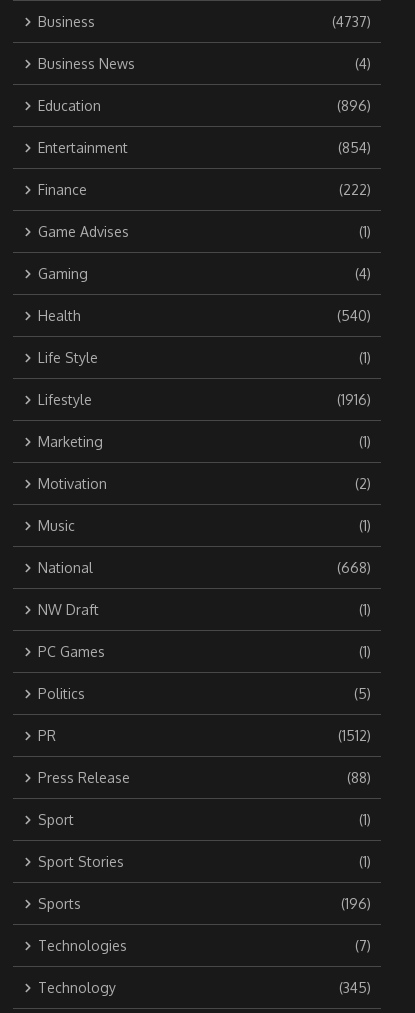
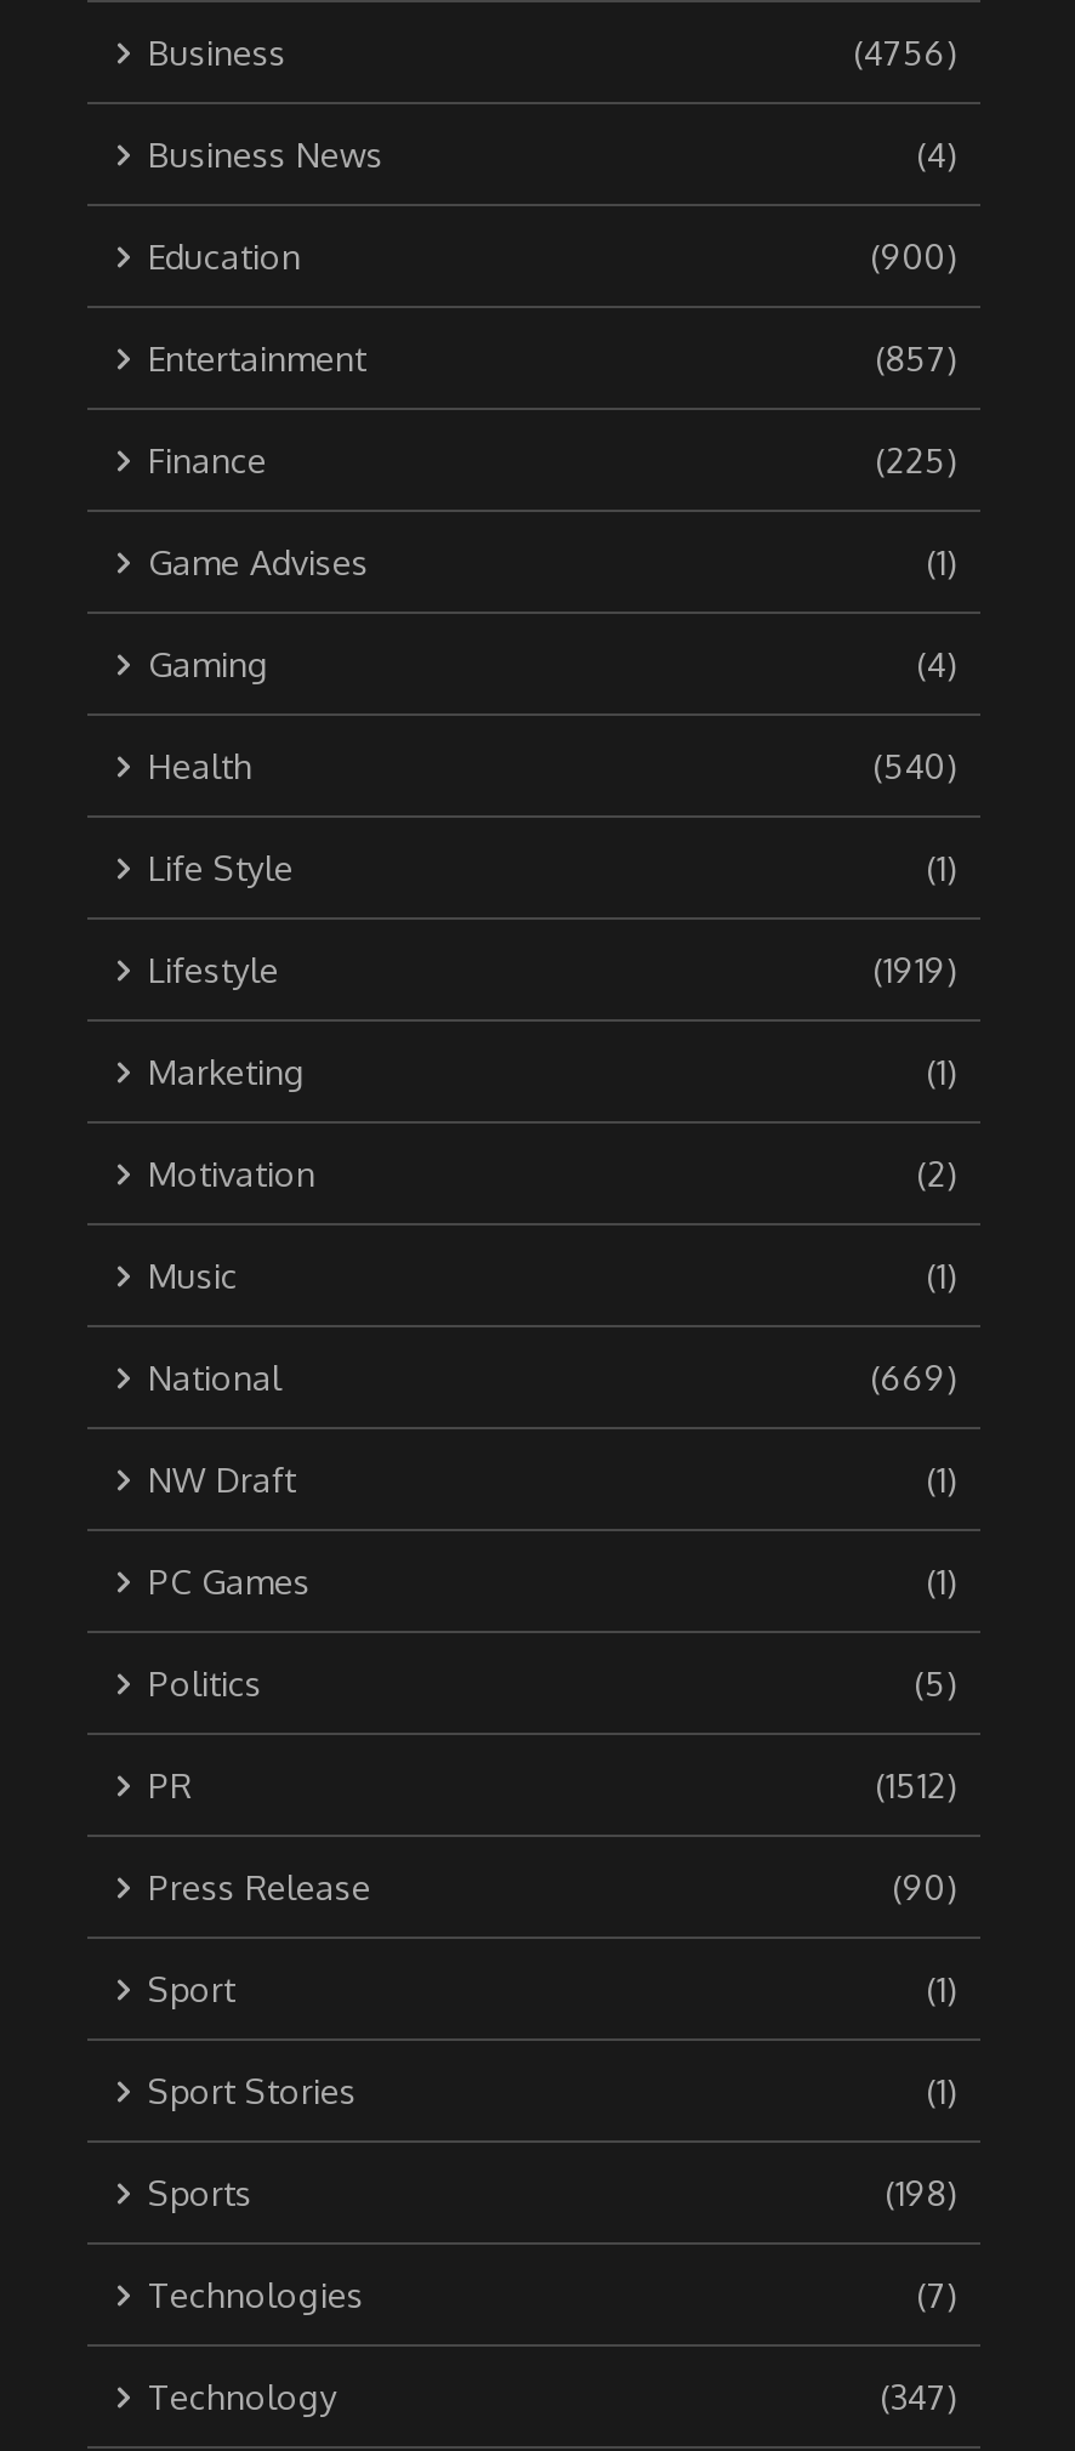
- (4737)
+ (4756)

- (896)
+ (900)

- (854)
+ (857)

- (222)
+ (225)

- (1916)
+ (1919)

- (668)
+ (669)

- (88)
+ (90)

- (196)
+ (198)

- (345)
+ (347)
